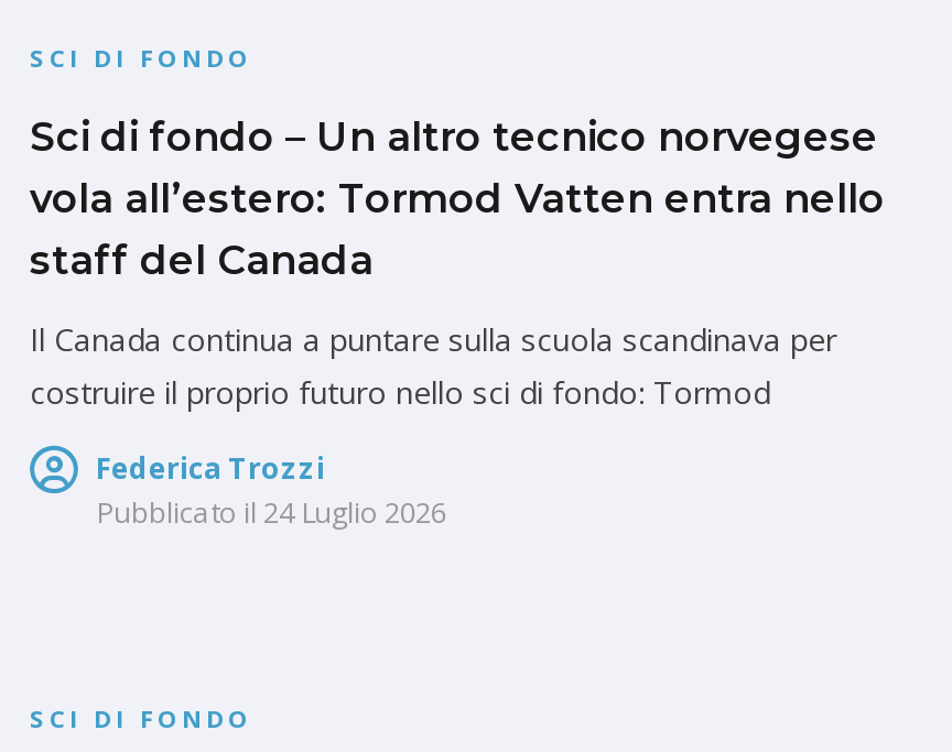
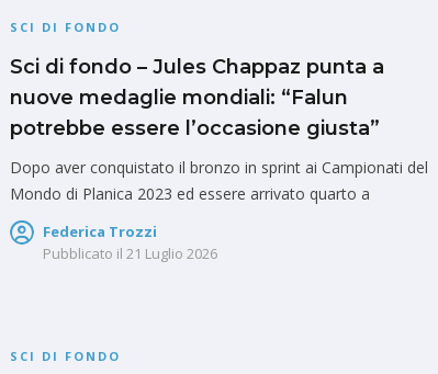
- Sci di fondo – Un altro tecnico norvegese
- vola all’estero: Tormod Vatten entra nello
- staff del Canada
+ Sci di fondo – Jules Chappaz punta a
+ nuove medaglie mondiali: “Falun
+ potrebbe essere l’occasione giusta”

- Il Canada continua a puntare sulla scuola scandinava per
- costruire il proprio futuro nello sci di fondo: Tormod
+ Dopo aver conquistato il bronzo in sprint ai Campionati del
+ Mondo di Planica 2023 ed essere arrivato quarto a

- Pubblicato il 24 Luglio 2026
+ Pubblicato il 21 Luglio 2026
